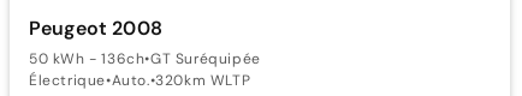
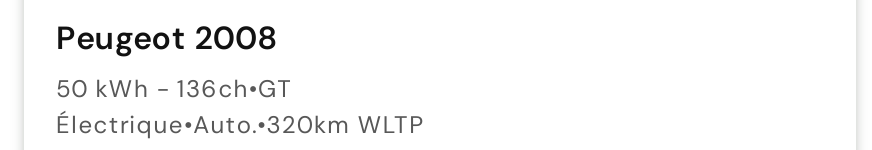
- 50 kWh - 136ch•GT Suréquipée
+ 50 kWh - 136ch•GT
